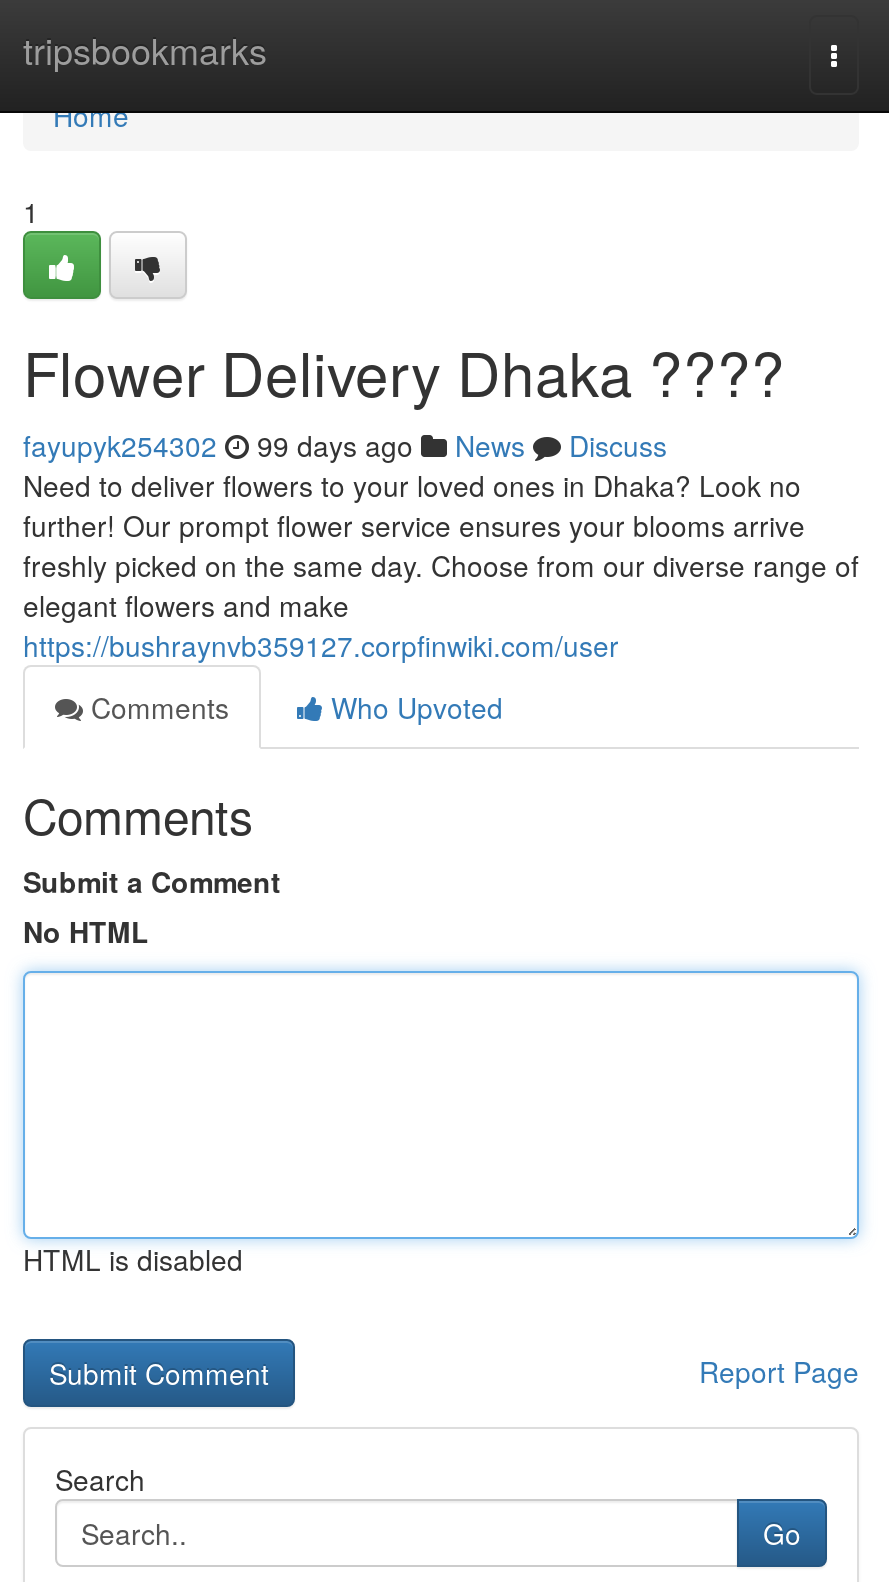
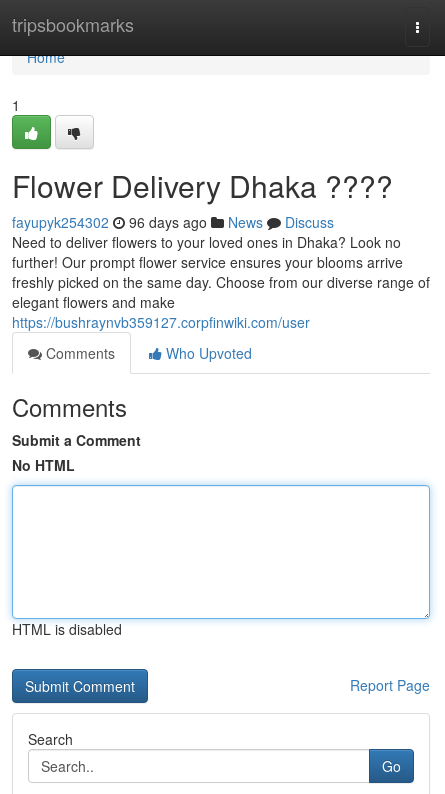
- fayupyk254302 99 days ago News Discuss
+ fayupyk254302 96 days ago News Discuss
